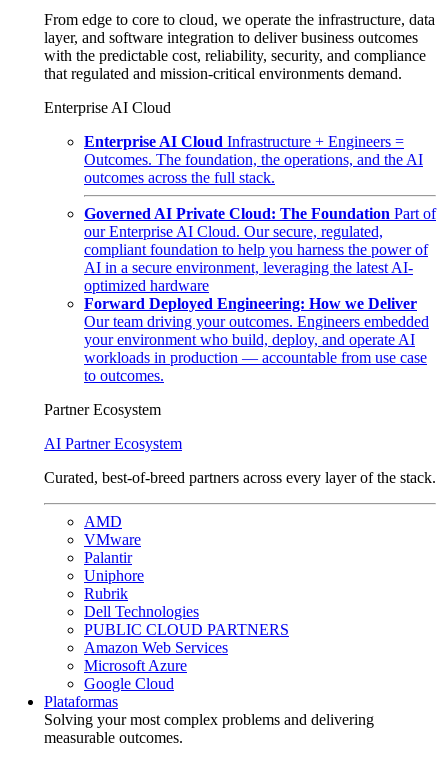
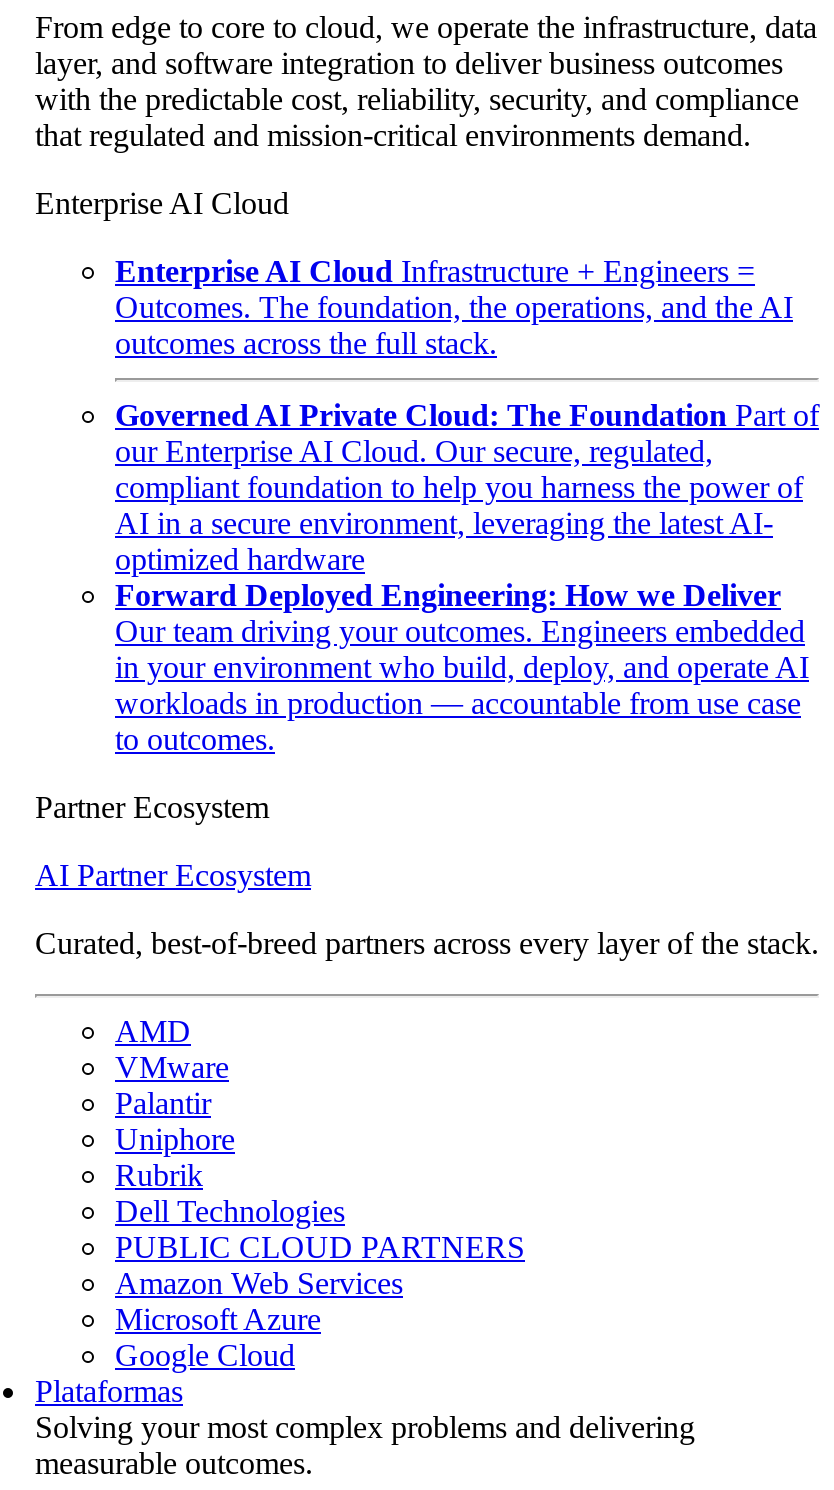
- your environment who build, deploy, and operate AI
+ in your environment who build, deploy, and operate AI
